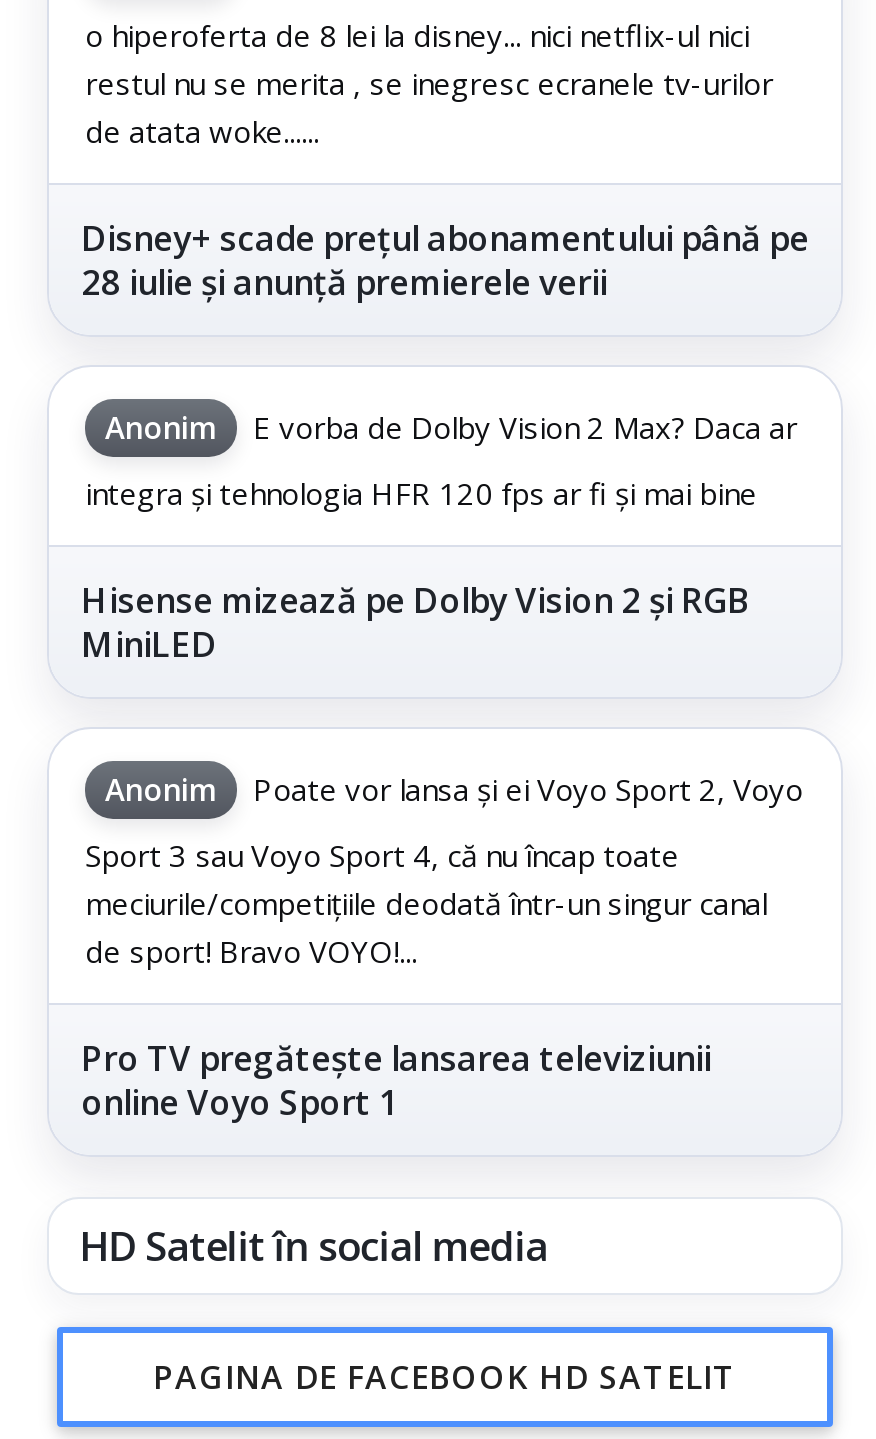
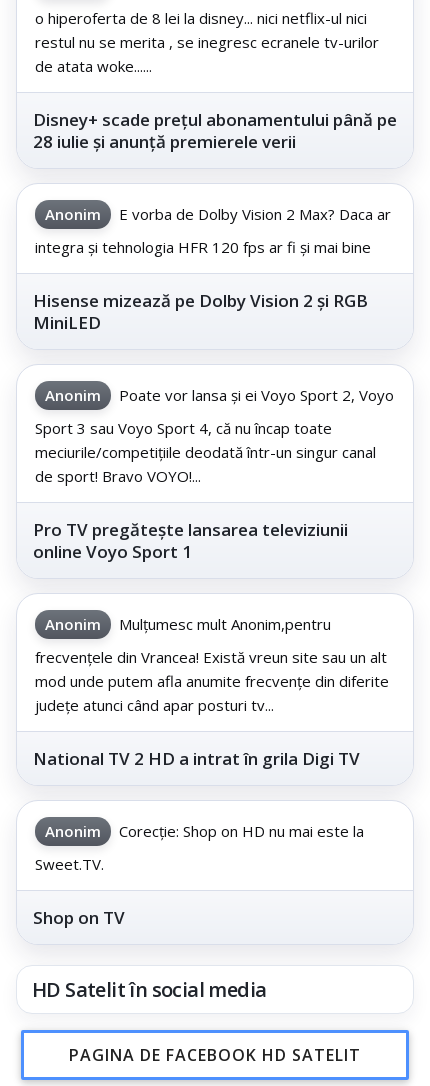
+ Anonim
+ Mulțumesc mult Anonim,pentru
+ frecvențele din Vrancea! Există vreun site sau un alt
+ mod unde putem afla anumite frecvențe din diferite
+ județe atunci când apar posturi tv...
+ National TV 2 HD a intrat în grila Digi TV
+ Anonim
+ Corecție: Shop on HD nu mai este la
+ Sweet.TV.
+ Shop on TV
